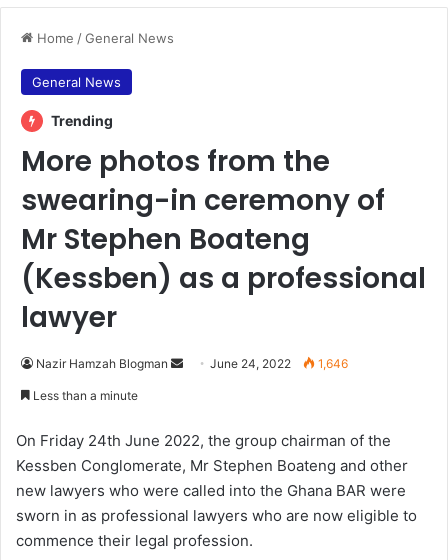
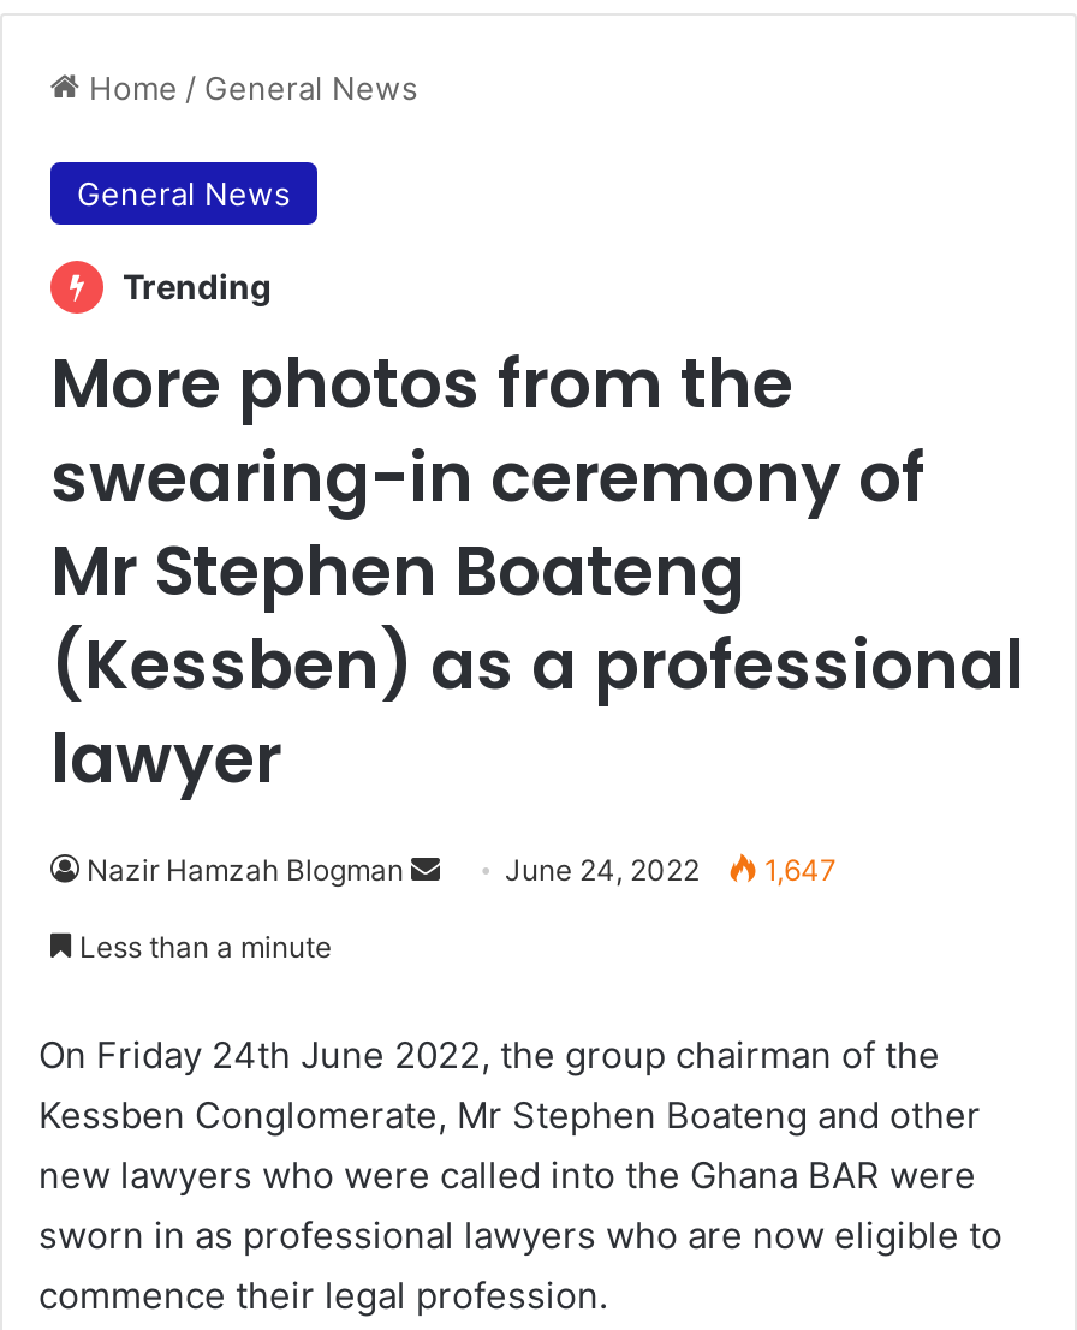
- 1,646
+ 1,647
